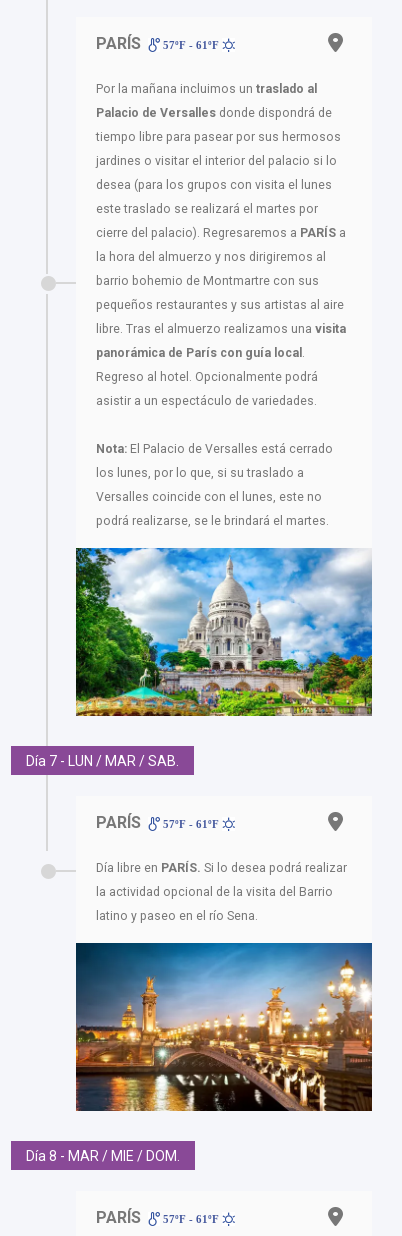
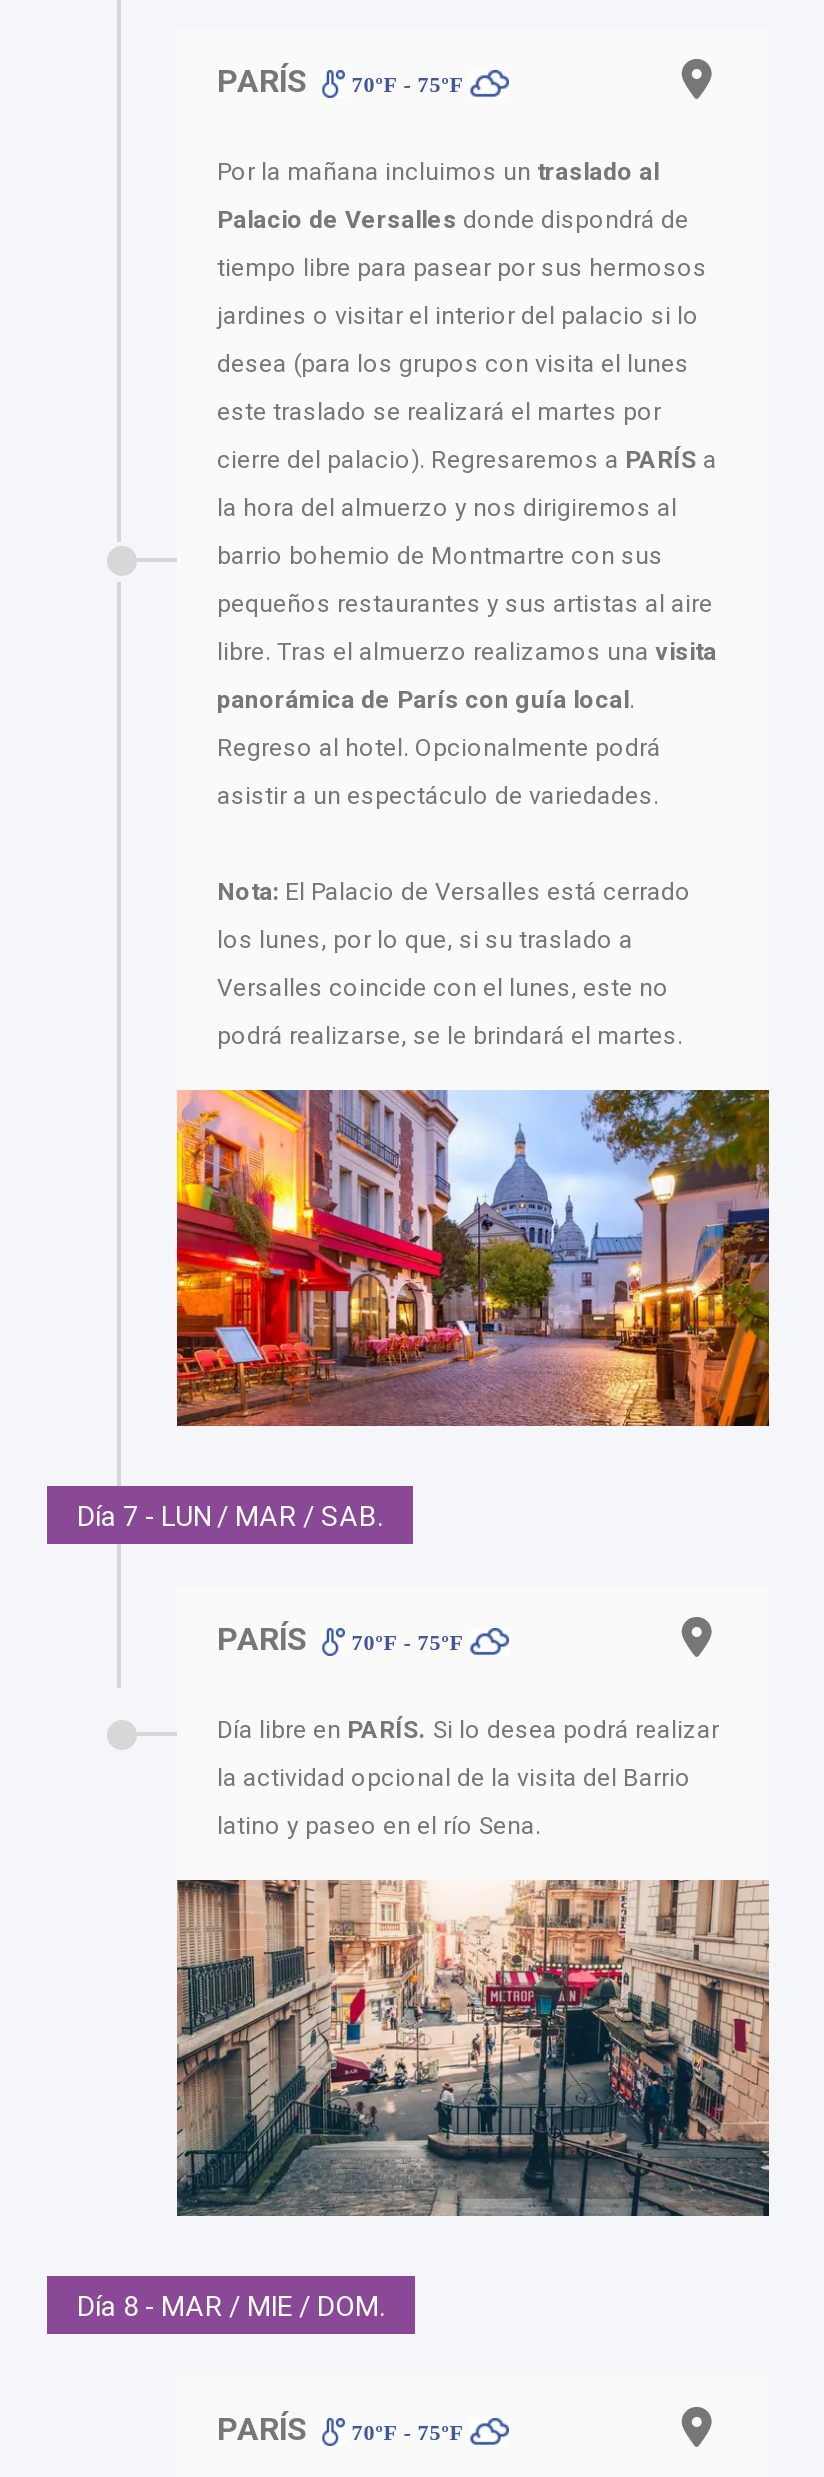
- PARÍS 57ºF - 61ºF
+ PARÍS 70ºF - 75ºF

- [image]
+ [image]

- PARÍS 57ºF - 61ºF
+ PARÍS 70ºF - 75ºF

- [image]
+ [image]

- PARÍS 57ºF - 61ºF
+ PARÍS 70ºF - 75ºF
